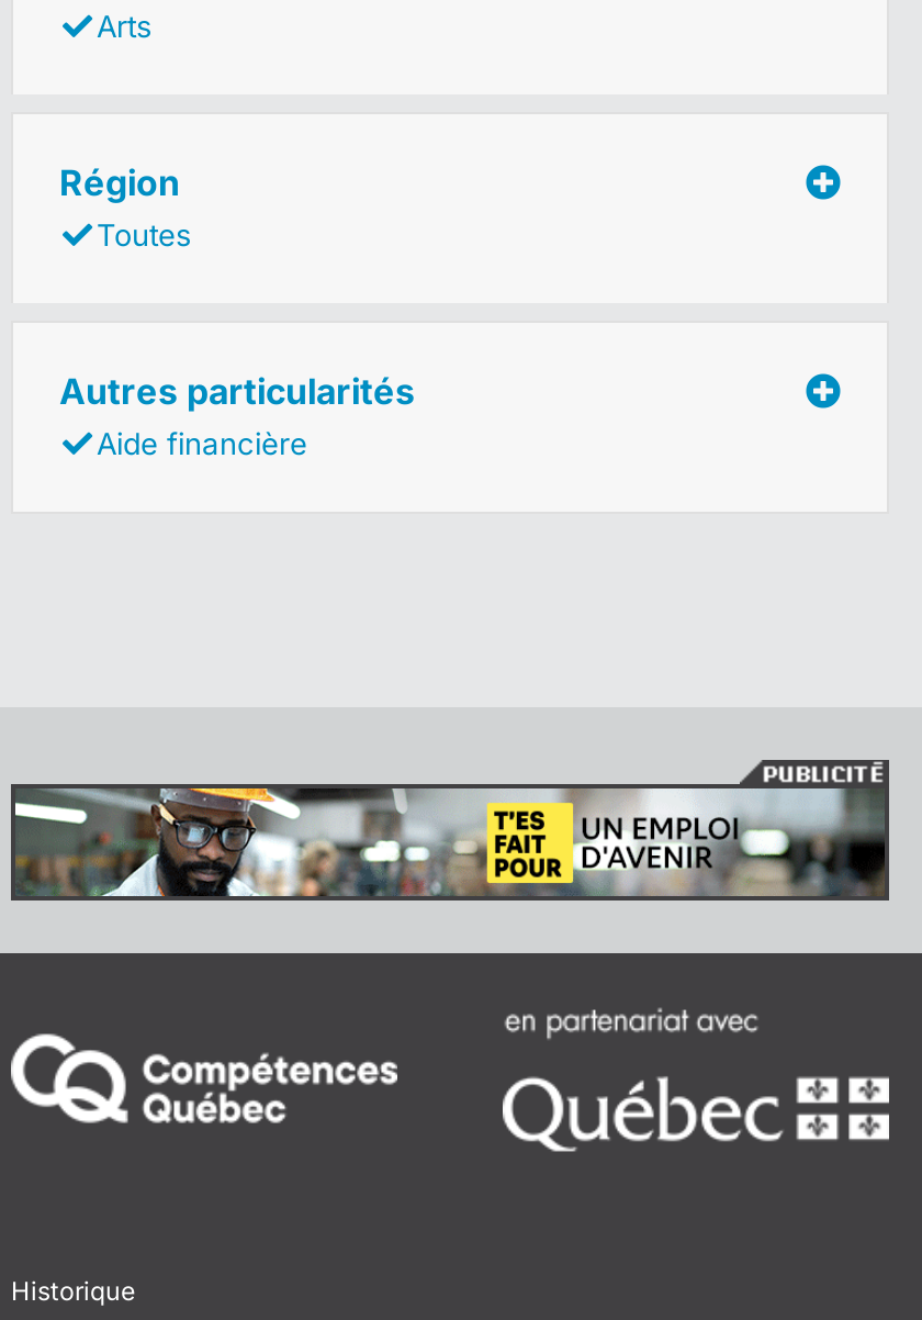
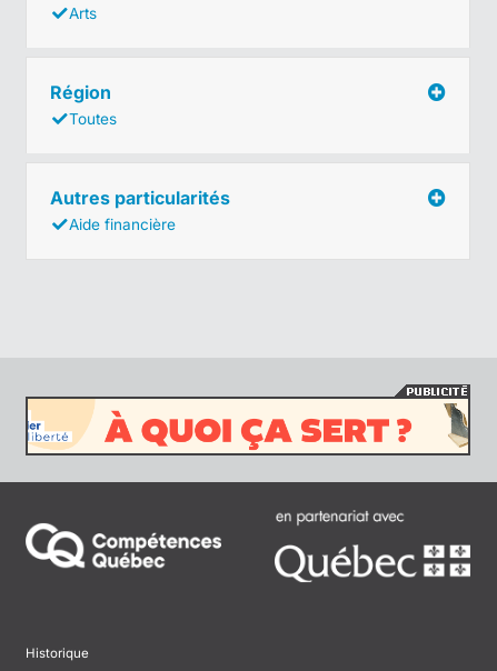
- [image]
+ [image]
